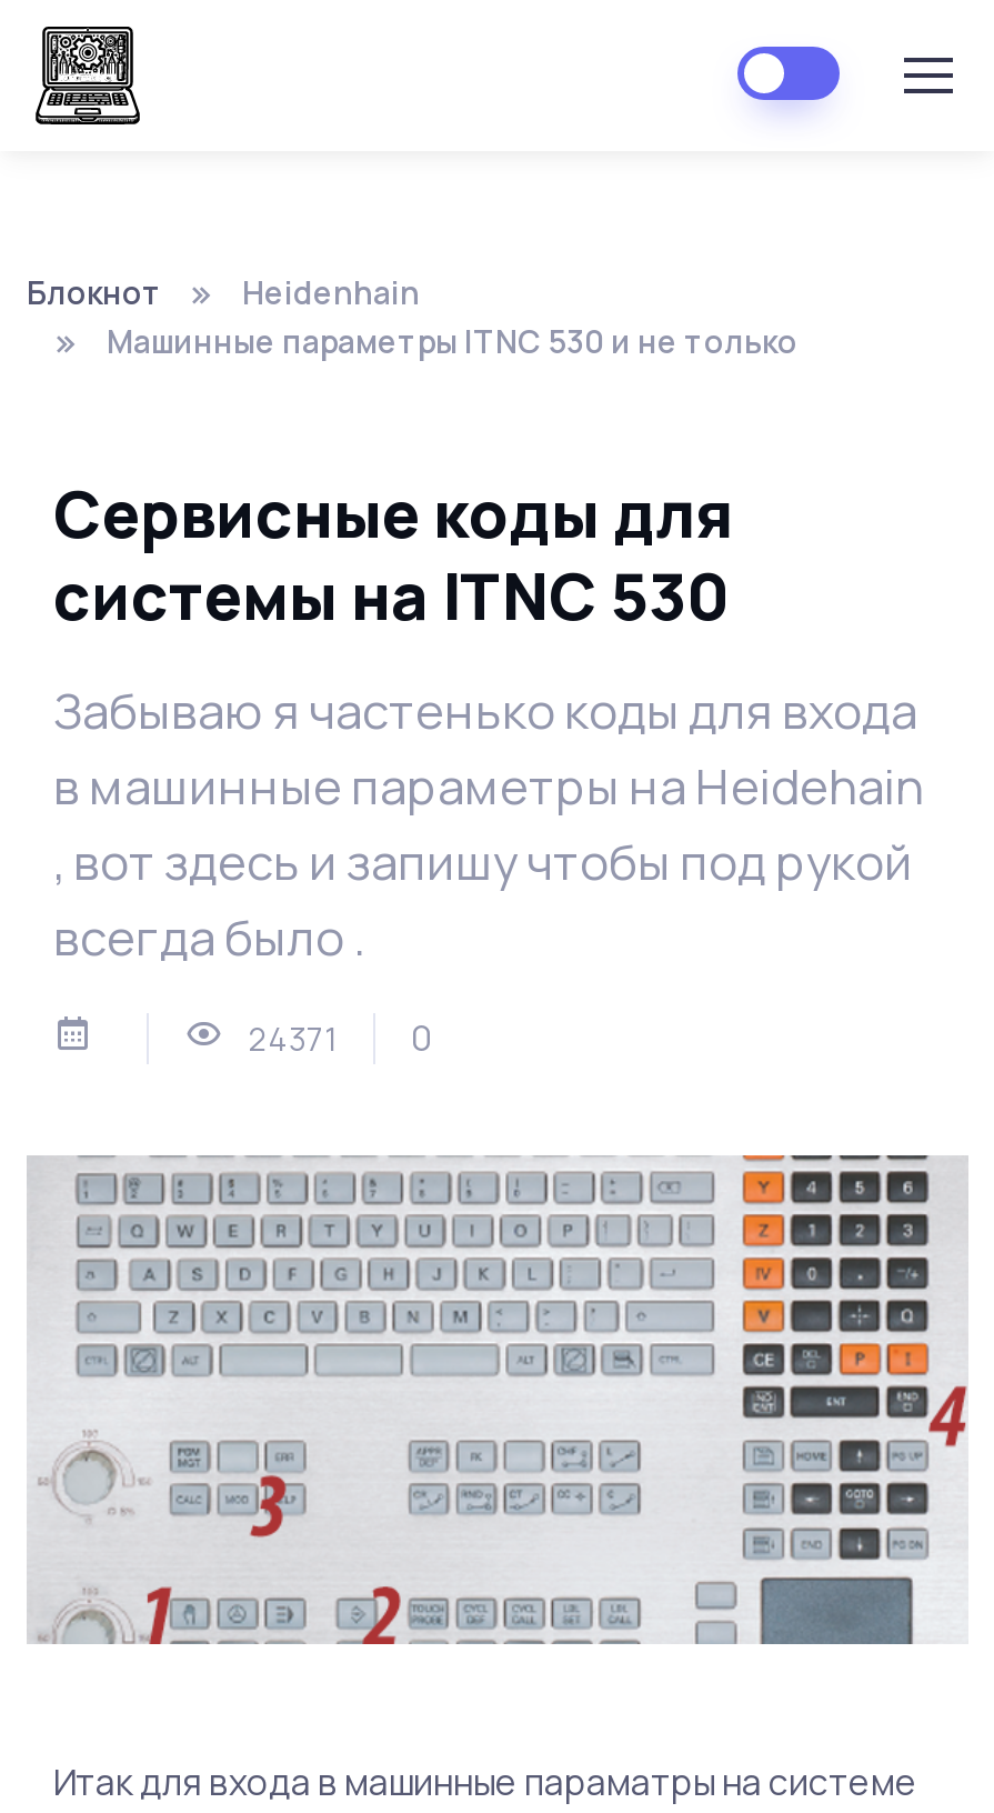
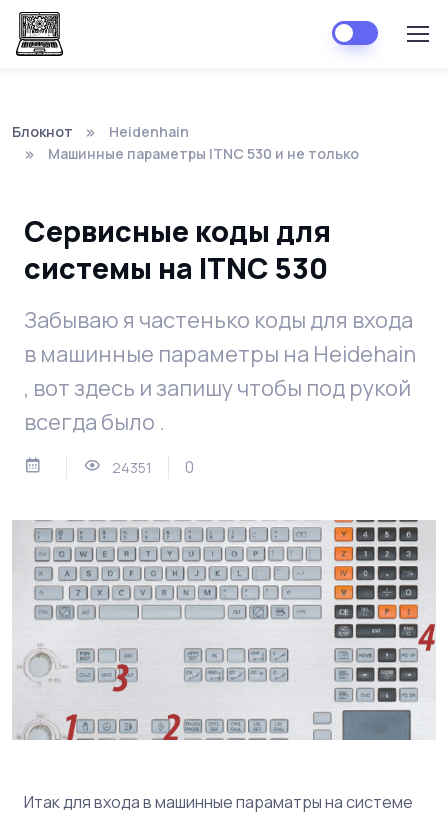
- 24371 0
+ 24351 0
